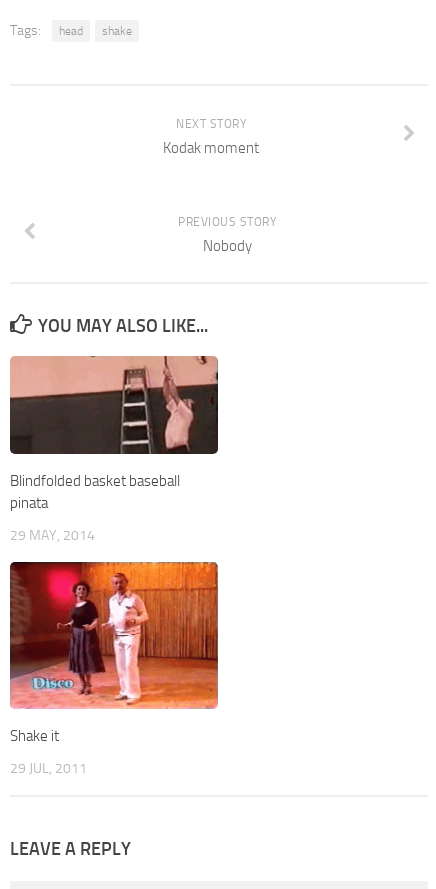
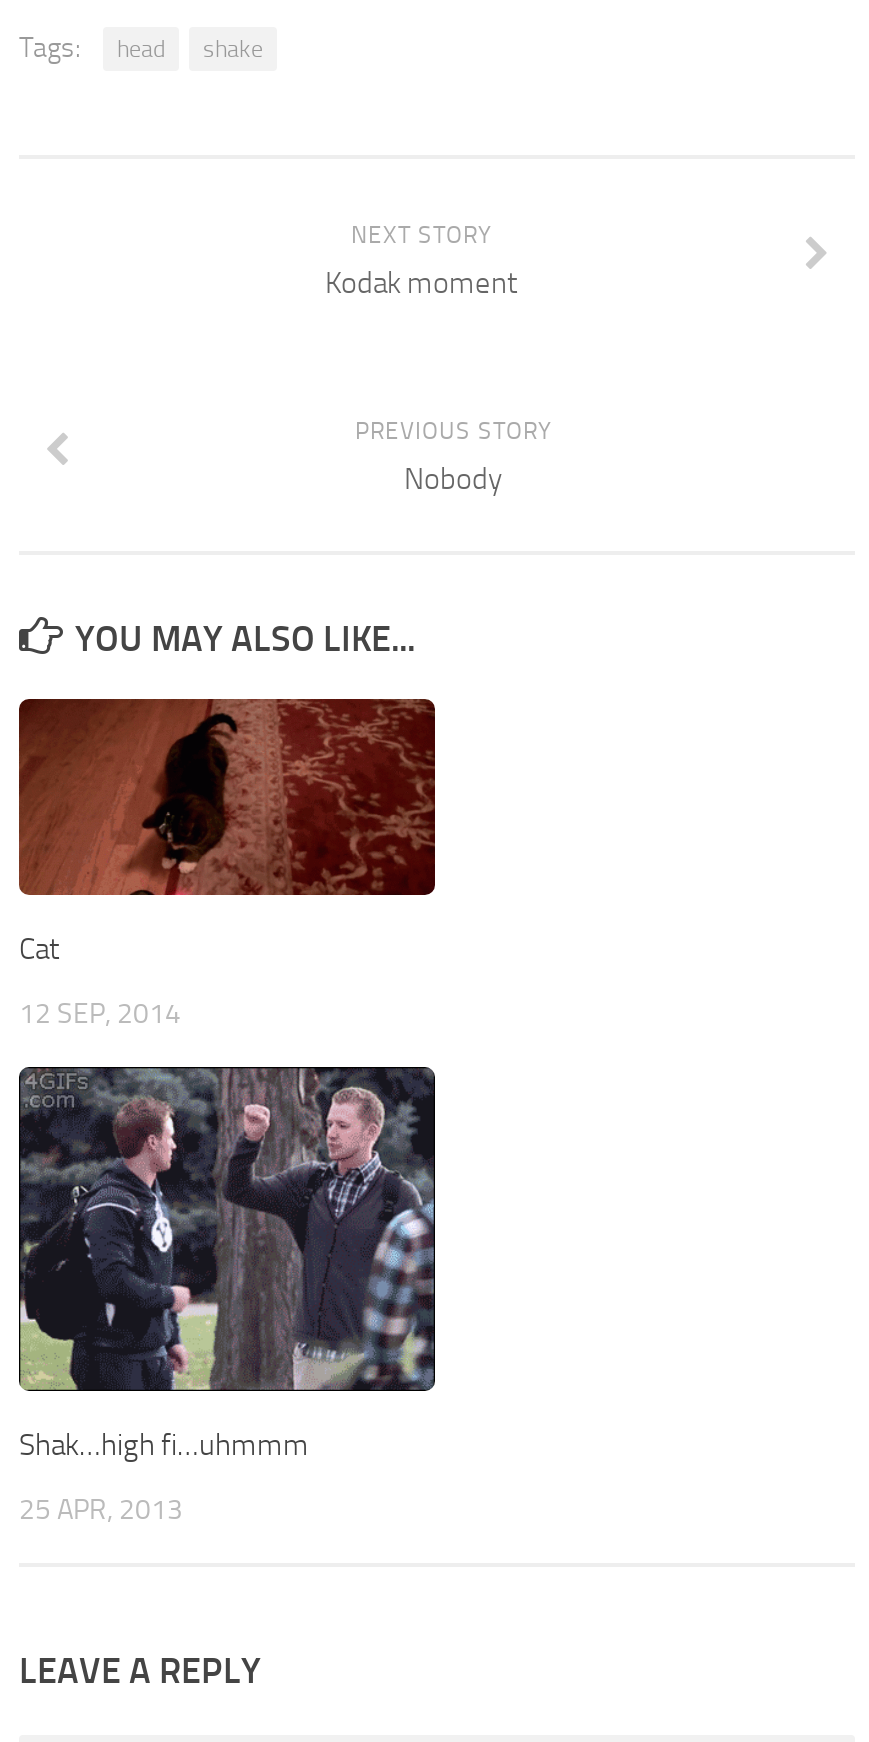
- [image]
- Blindfolded basket baseball
- pinata
+ [image]
+ Cat

- 29 MAY, 2014
+ 12 SEP, 2014

- [image]
- Shake it
+ [image]
+ Shak…high fi…uhmmm

- 29 JUL, 2011
+ 25 APR, 2013
